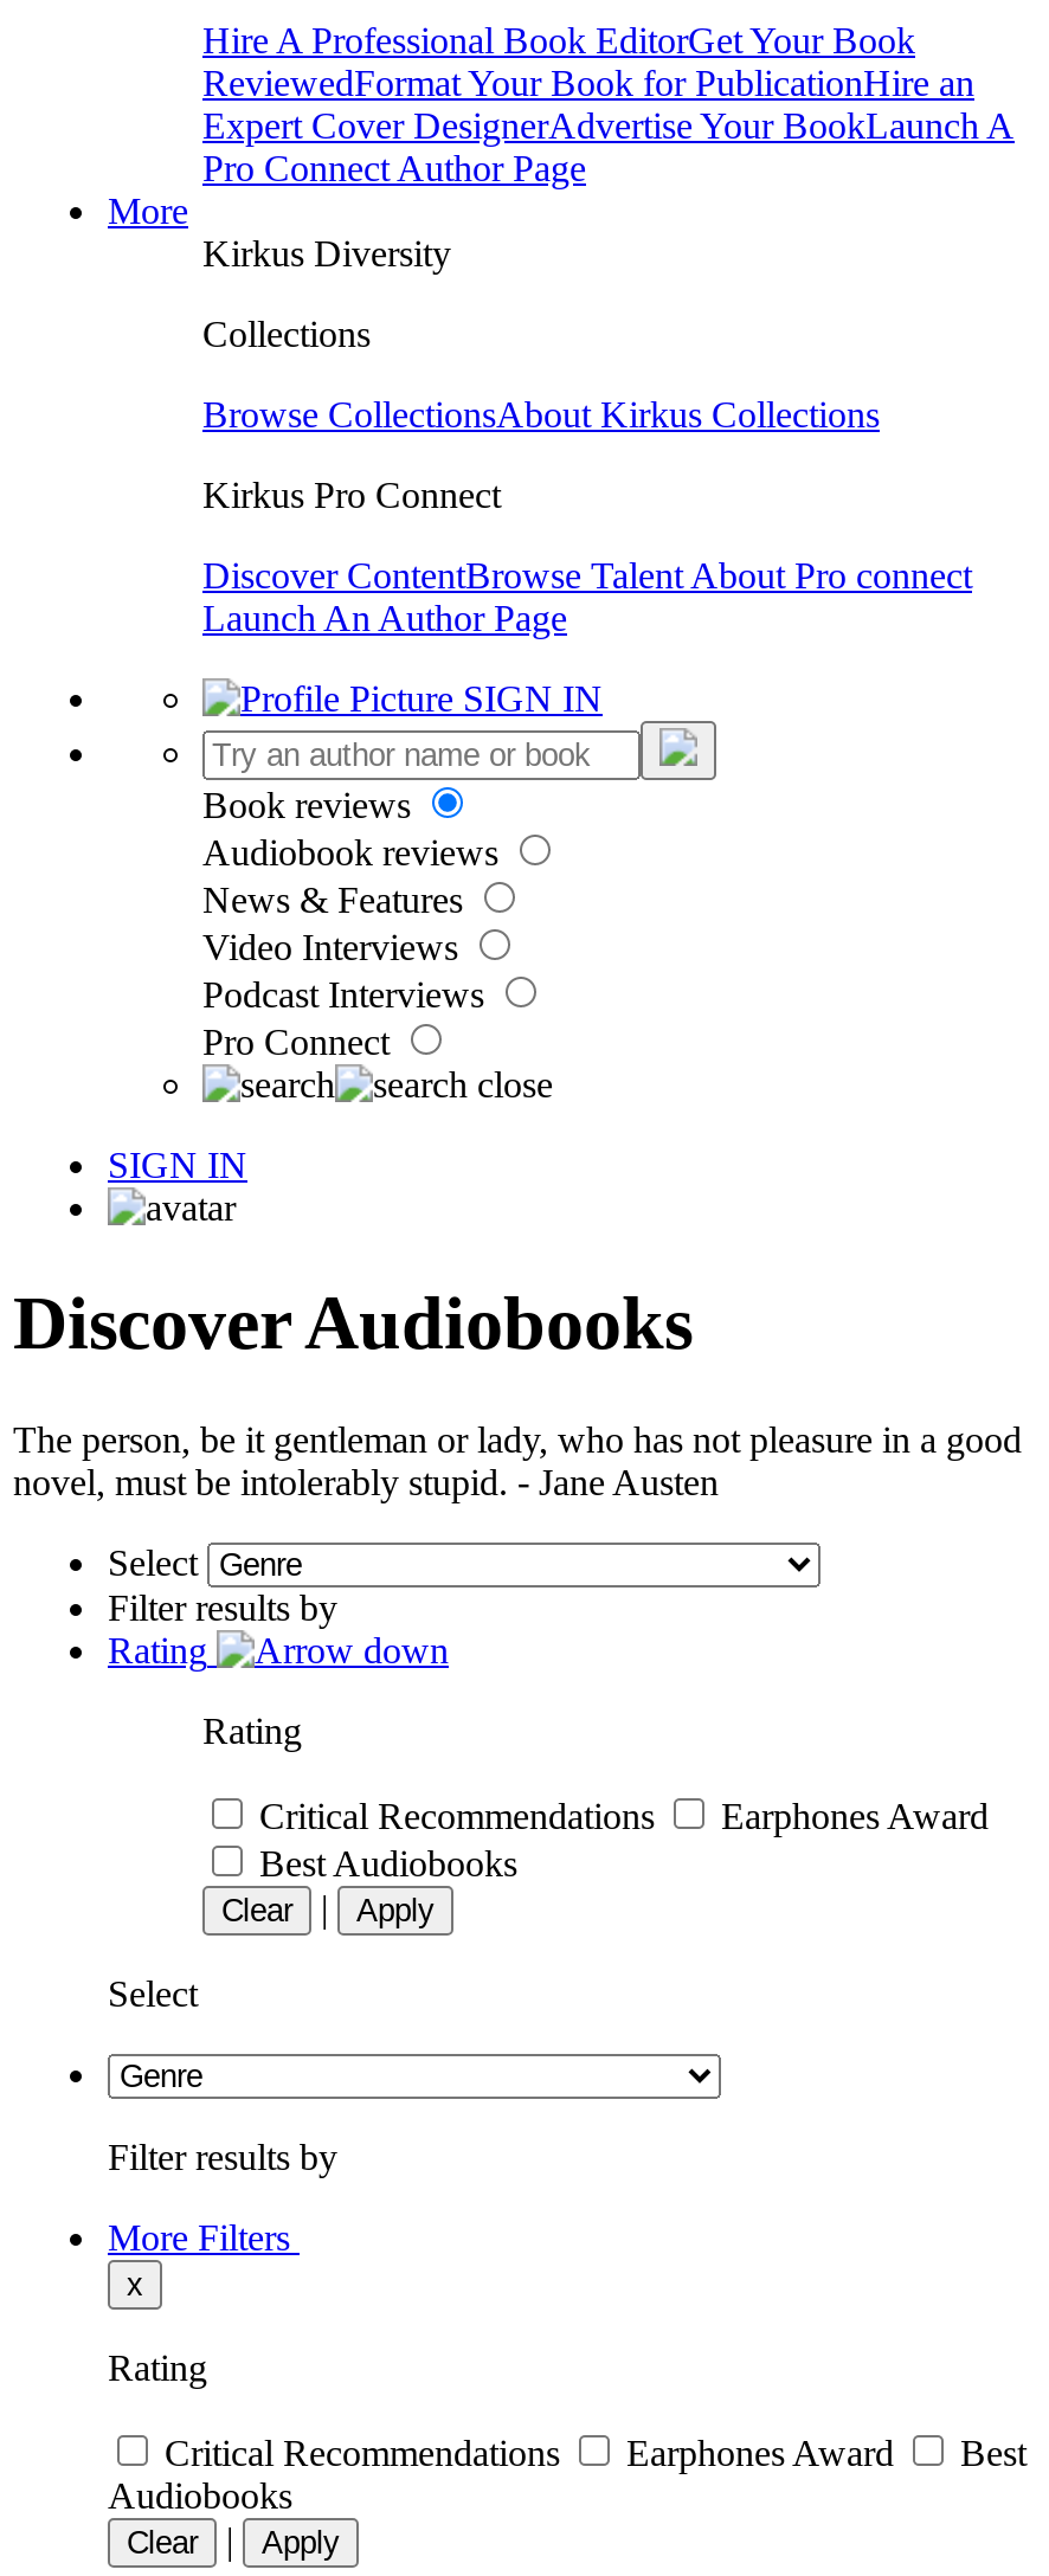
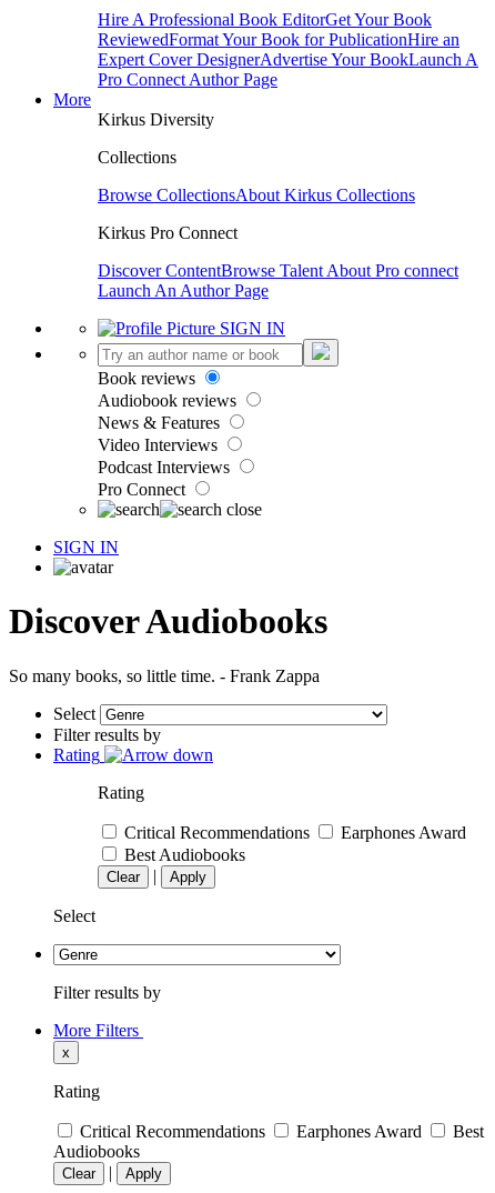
- The person, be it gentleman or lady, who has not pleasure in a good
- novel, must be intolerably stupid. - Jane Austen
+ So many books, so little time. - Frank Zappa
